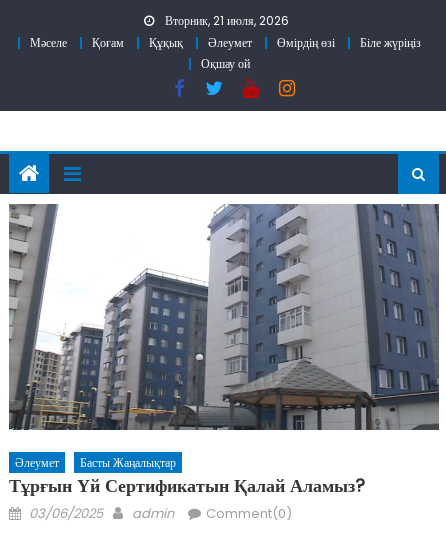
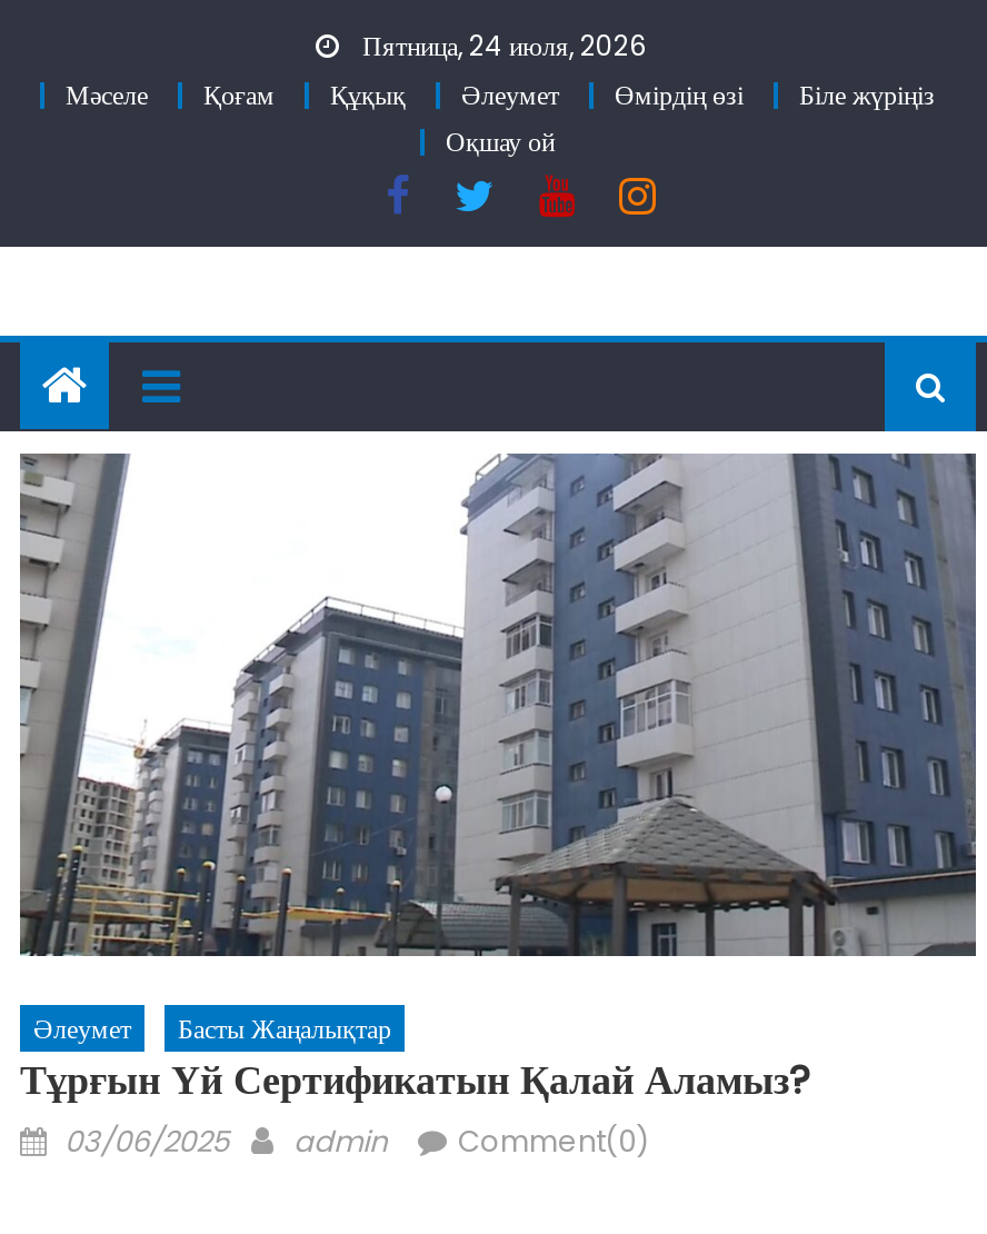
- Вторник, 21 июля, 2026
+ Пятница, 24 июля, 2026
